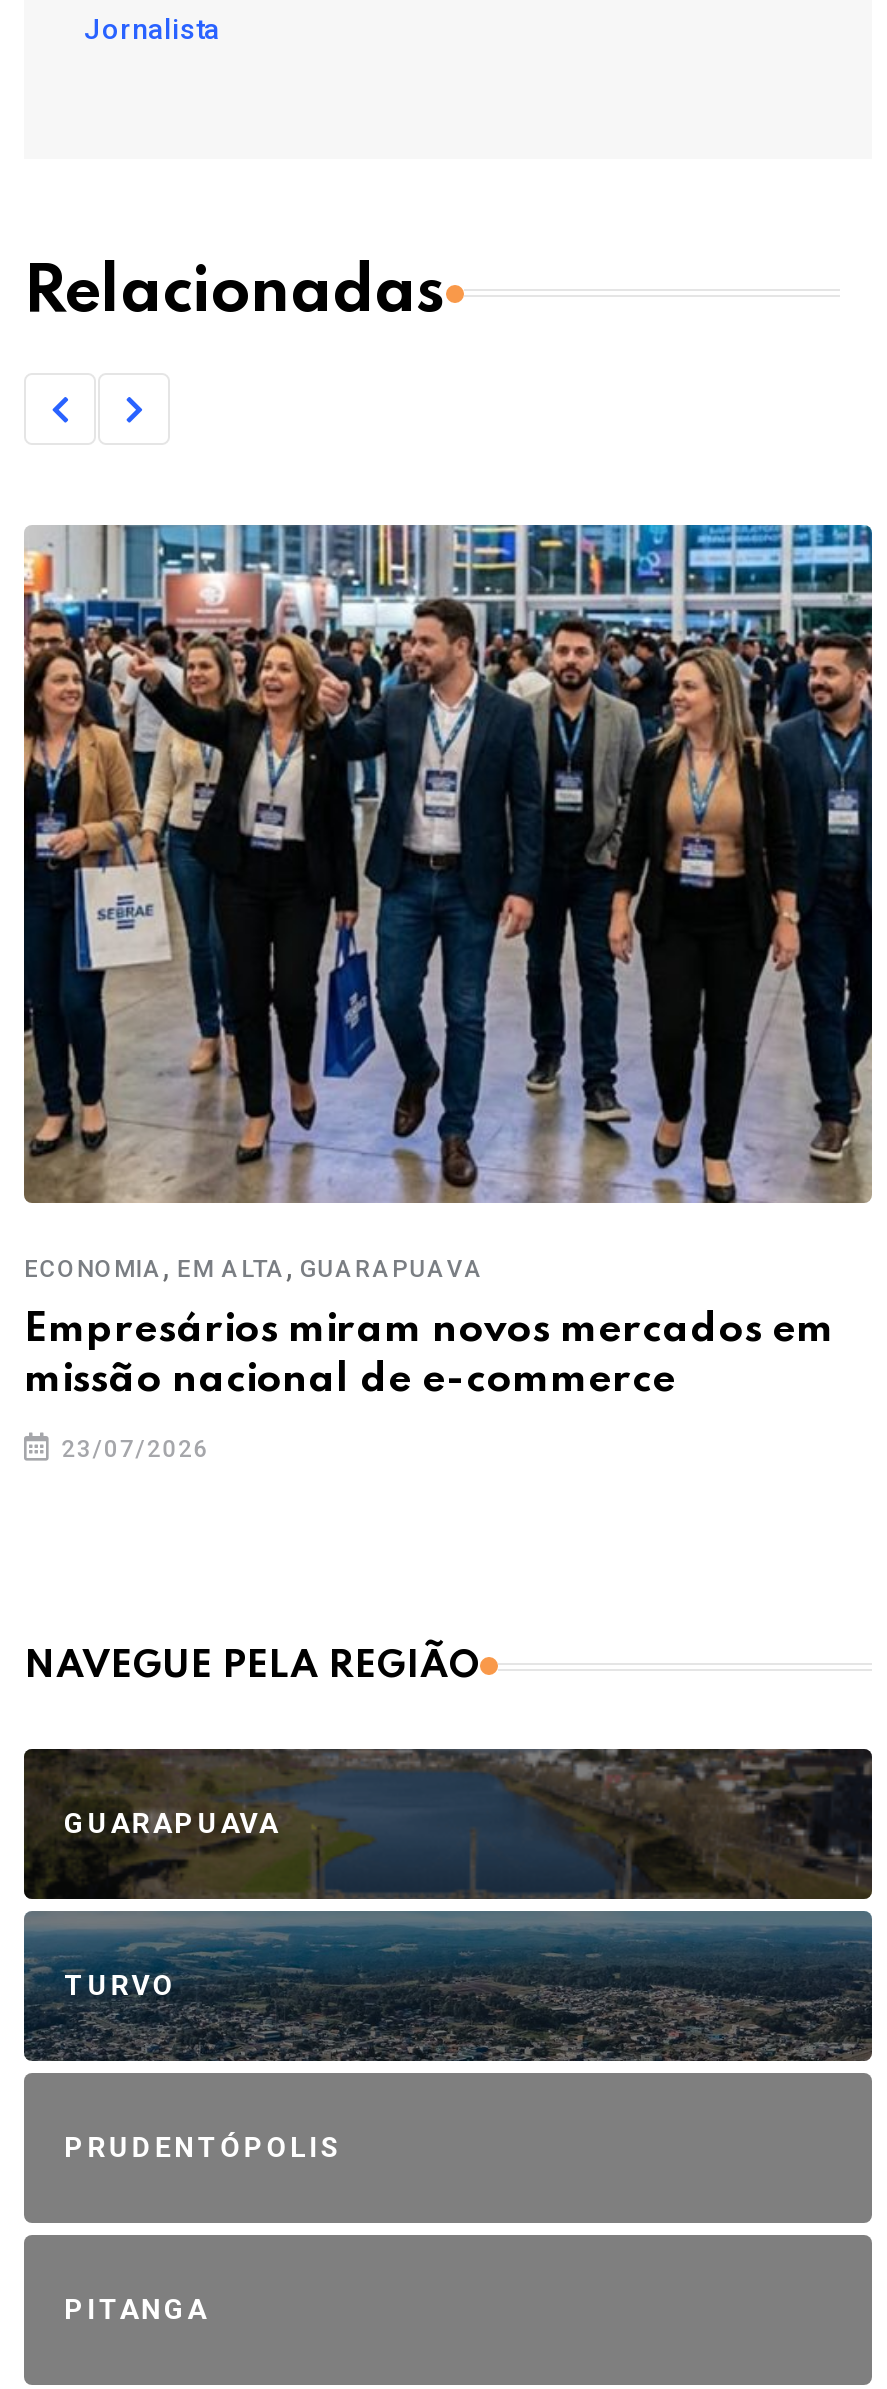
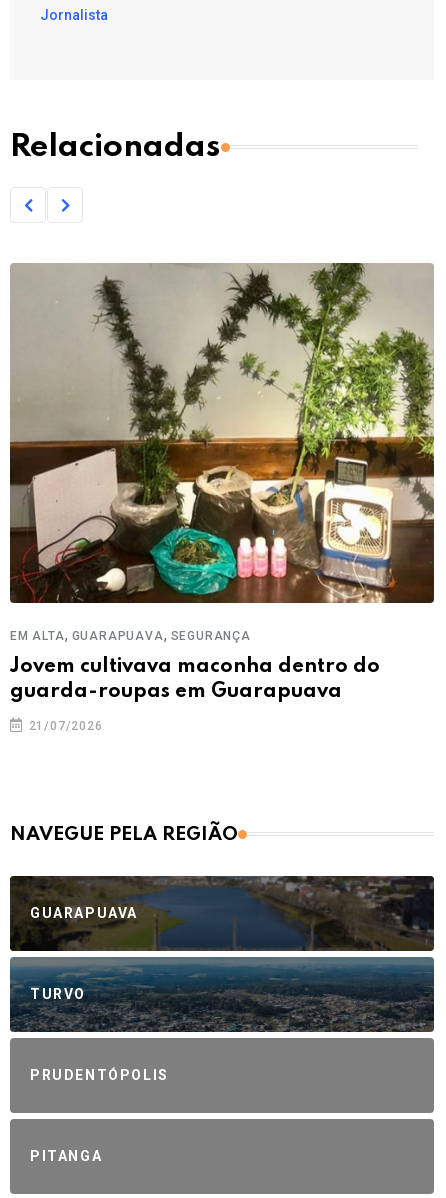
- [image]
- ECONOMIA, EM ALTA, GUARAPUAVA
+ [image]
+ EM ALTA, GUARAPUAVA, SEGURANÇA

- Empresários miram novos mercados em
- missão nacional de e-commerce
+ Jovem cultivava maconha dentro do
+ guarda-roupas em Guarapuava

- 23/07/2026
+ 21/07/2026
